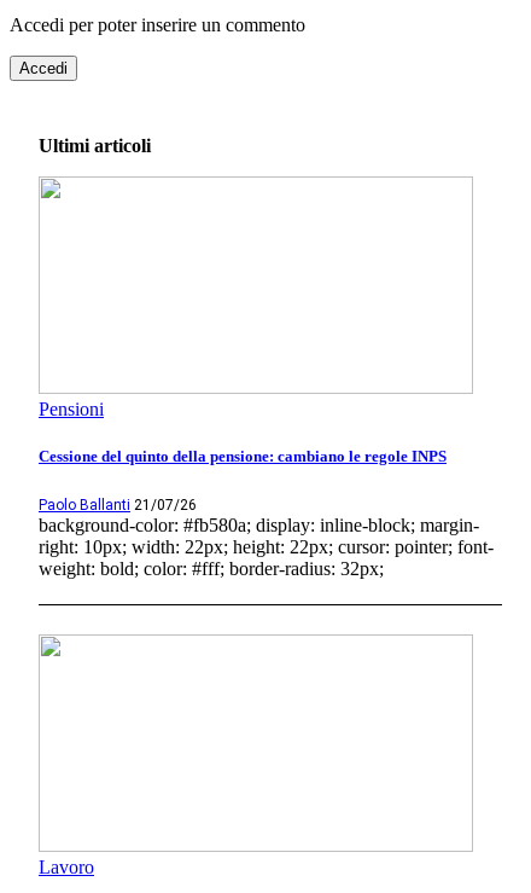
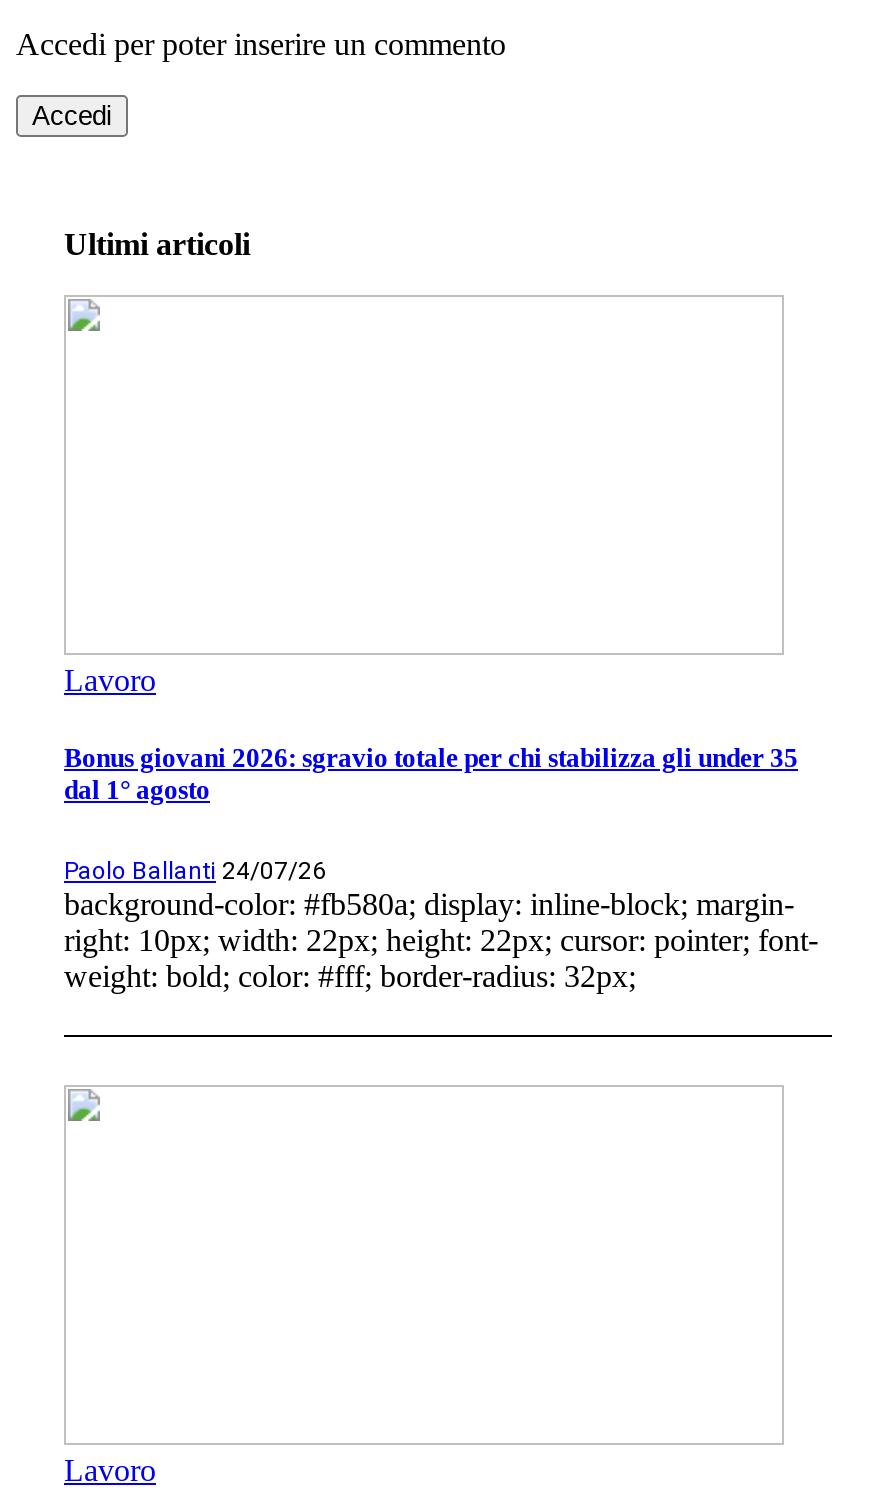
- Pensioni
+ Lavoro

- Cessione del quinto della pensione: cambiano le regole INPS
+ Bonus giovani 2026: sgravio totale per chi stabilizza gli under 35
+ dal 1° agosto

- Paolo Ballanti 21/07/26
+ Paolo Ballanti 24/07/26
